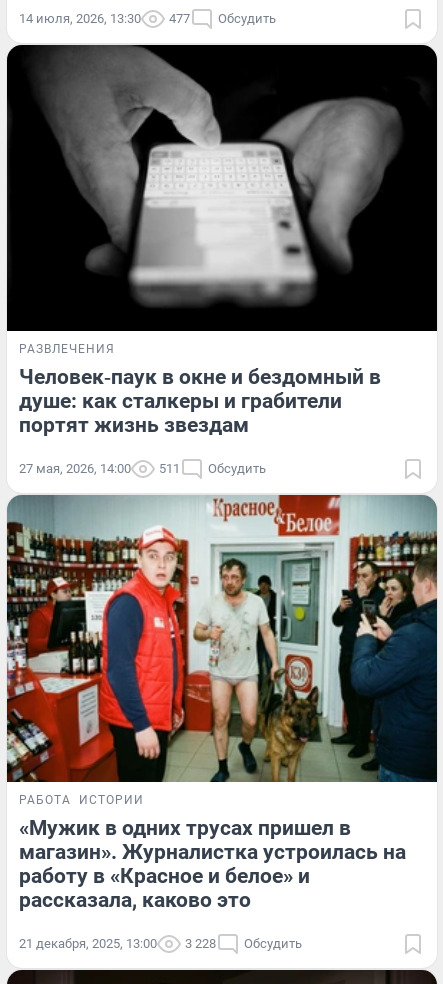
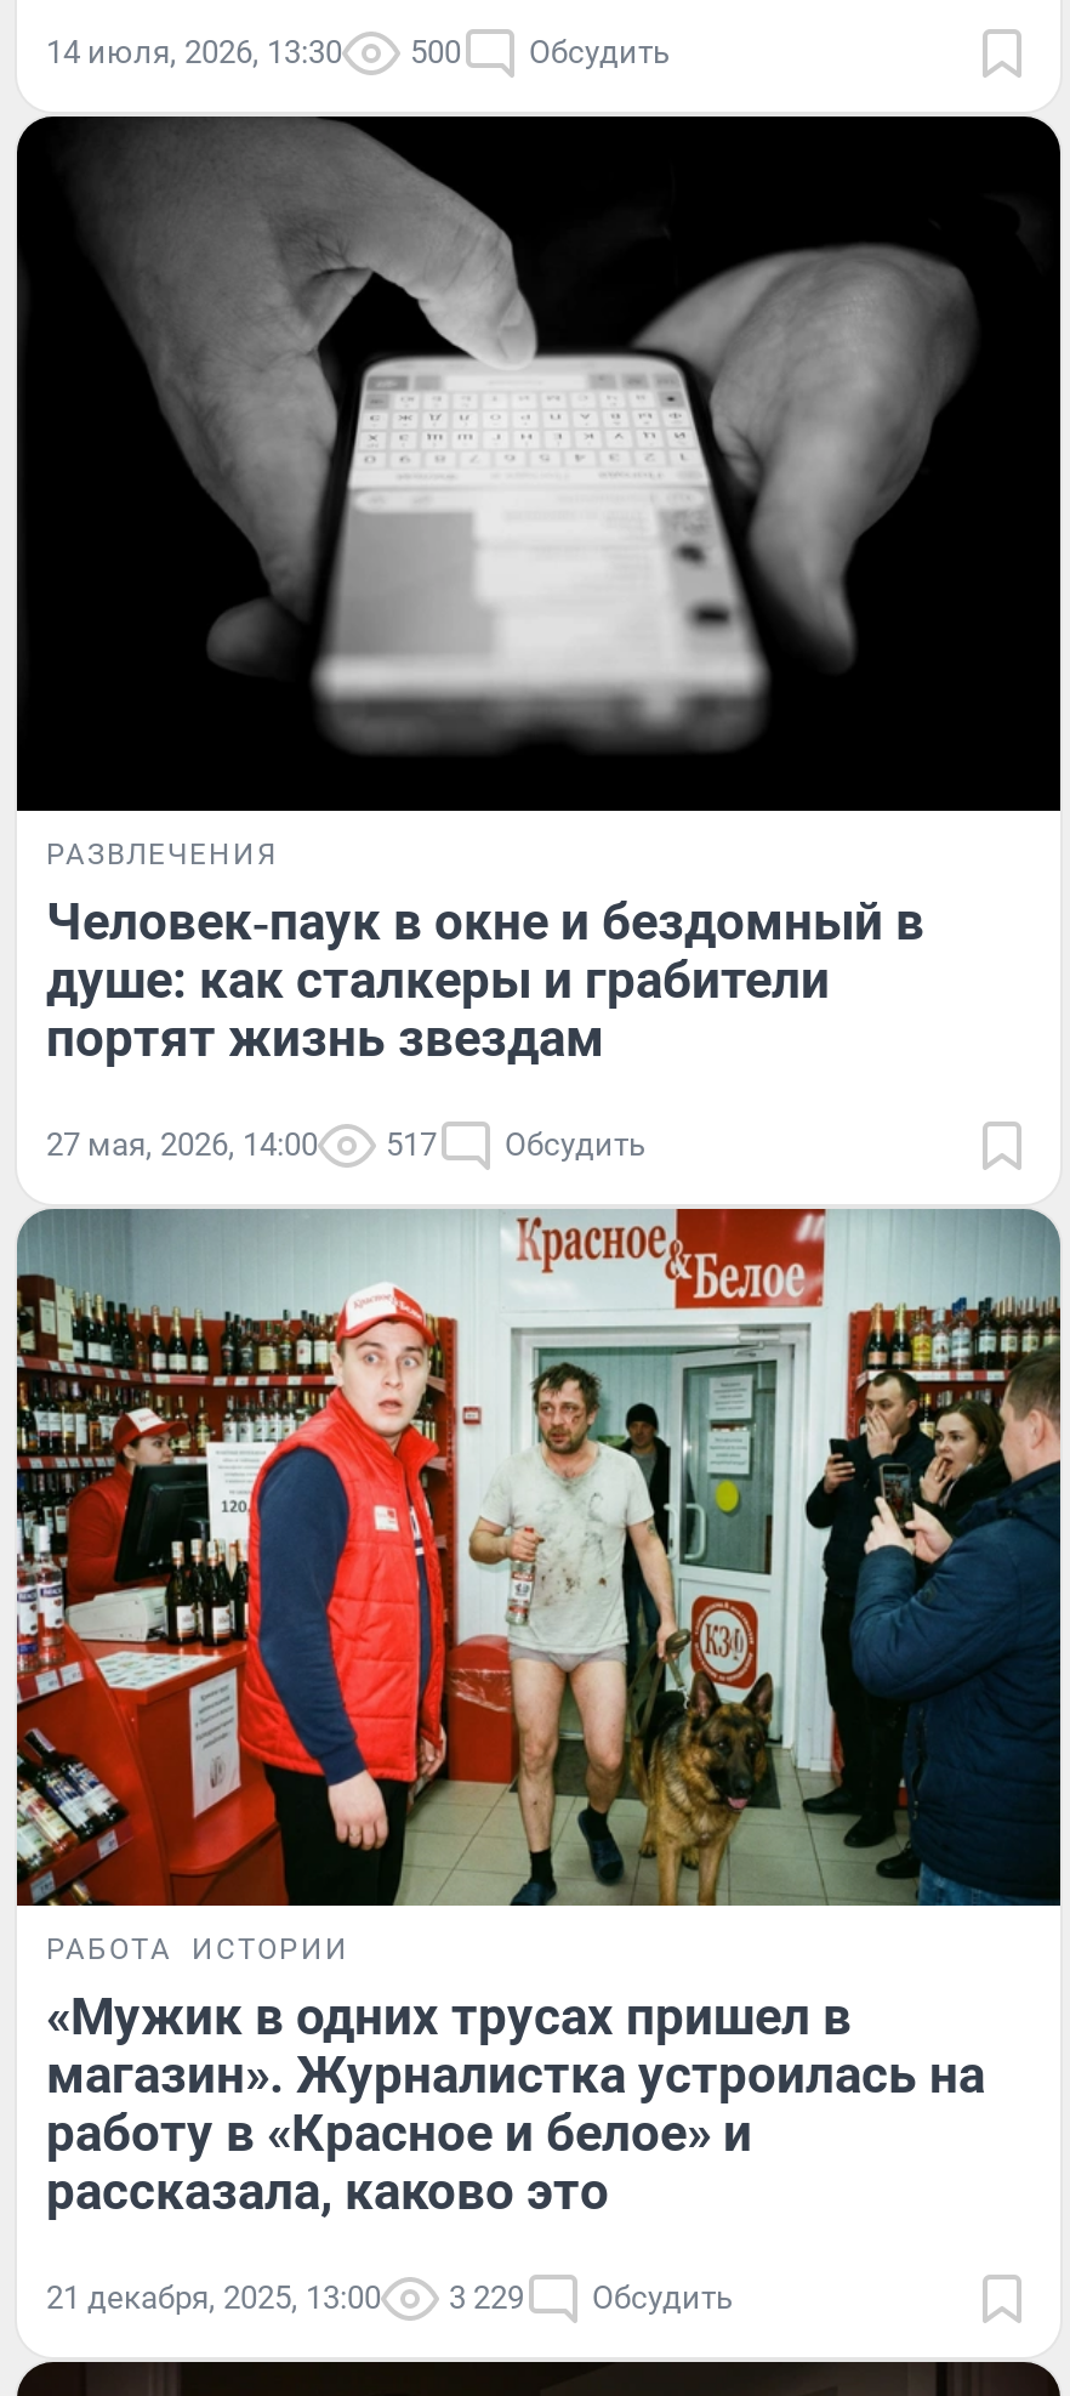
- 14 июля, 2026, 13:30 477 Обсудить
+ 14 июля, 2026, 13:30 500 Обсудить

- 27 мая, 2026, 14:00 511 Обсудить
+ 27 мая, 2026, 14:00 517 Обсудить

- 21 декабря, 2025, 13:00 3 228 Обсудить
+ 21 декабря, 2025, 13:00 3 229 Обсудить
